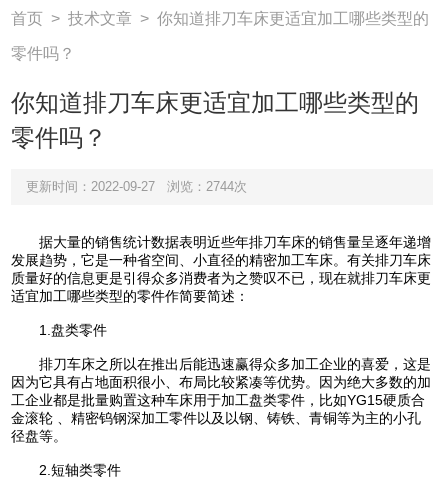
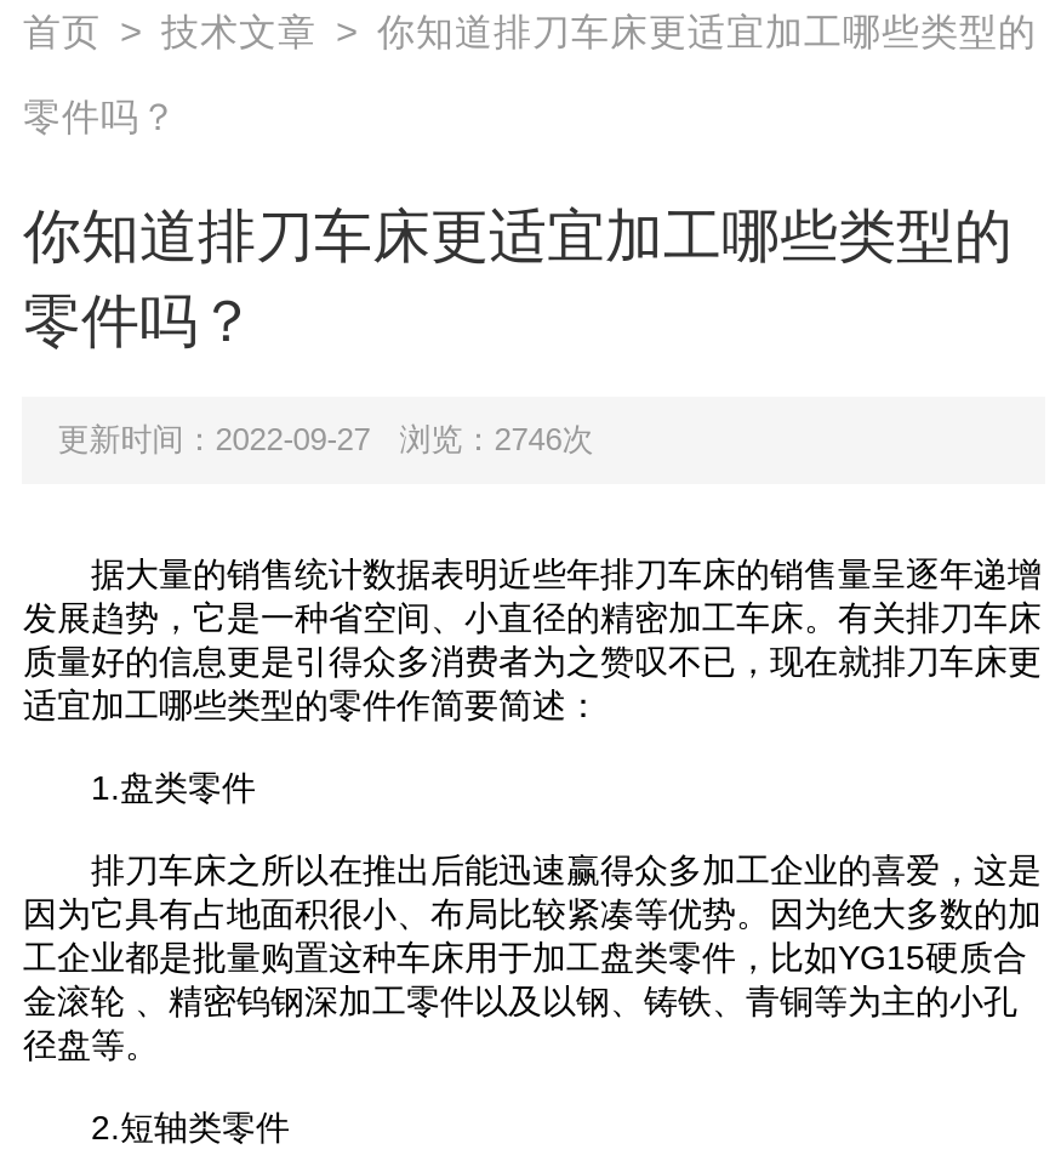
- 更新时间：2022-09-27 浏览：2744次
+ 更新时间：2022-09-27 浏览：2746次
